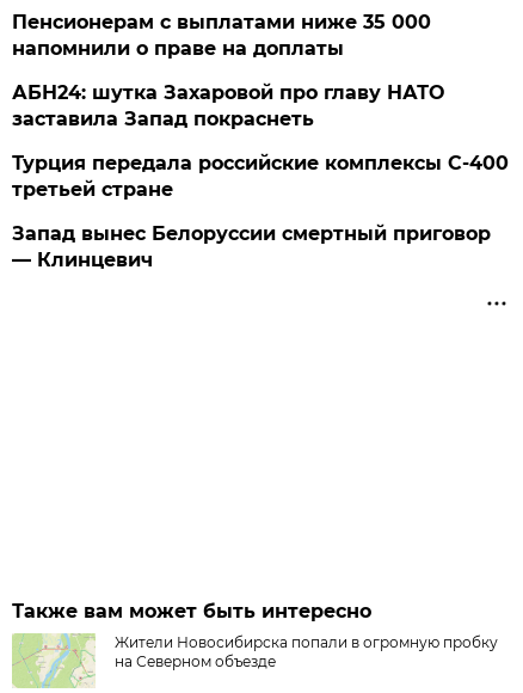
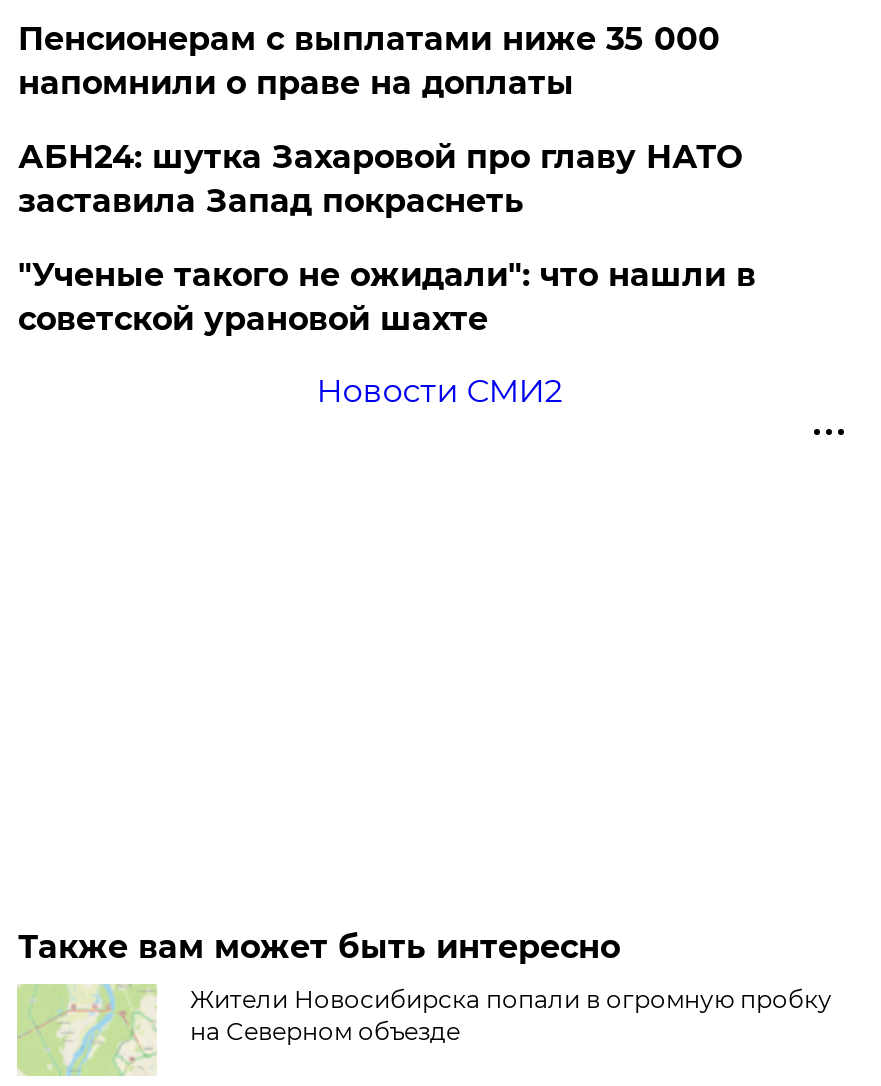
- Турция передала российские комплексы С-400
- третьей стране
+ "Ученые такого не ожидали": что нашли в
+ советской урановой шахте

- Запад вынес Белоруссии смертный приговор
- — Клинцевич
+ Новости СМИ2
